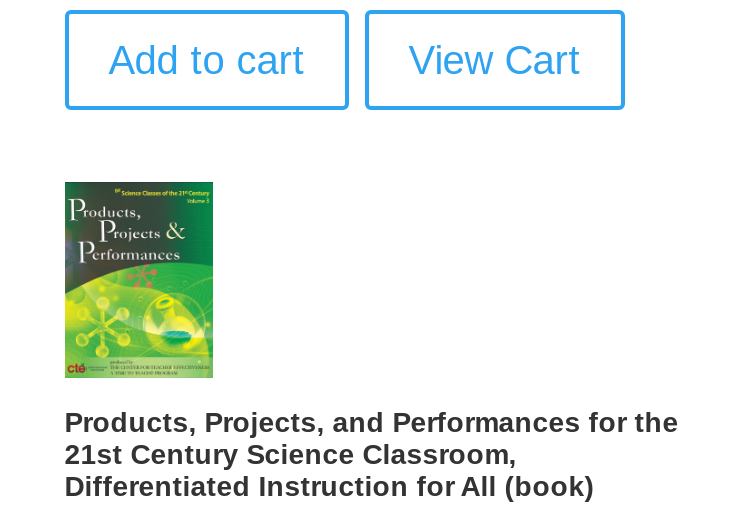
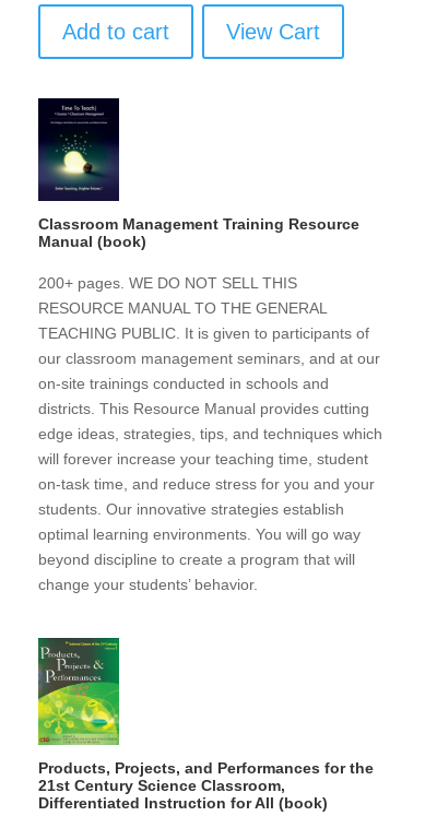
+ [image]
+ Classroom Management Training Resource
+ Manual (book)
+ 200+ pages. WE DO NOT SELL THIS
+ RESOURCE MANUAL TO THE GENERAL
+ TEACHING PUBLIC. It is given to participants of
+ our classroom management seminars, and at our
+ on-site trainings conducted in schools and
+ districts. This Resource Manual provides cutting
+ edge ideas, strategies, tips, and techniques which
+ will forever increase your teaching time, student
+ on-task time, and reduce stress for you and your
+ students. Our innovative strategies establish
+ optimal learning environments. You will go way
+ beyond discipline to create a program that will
+ change your students’ behavior.
